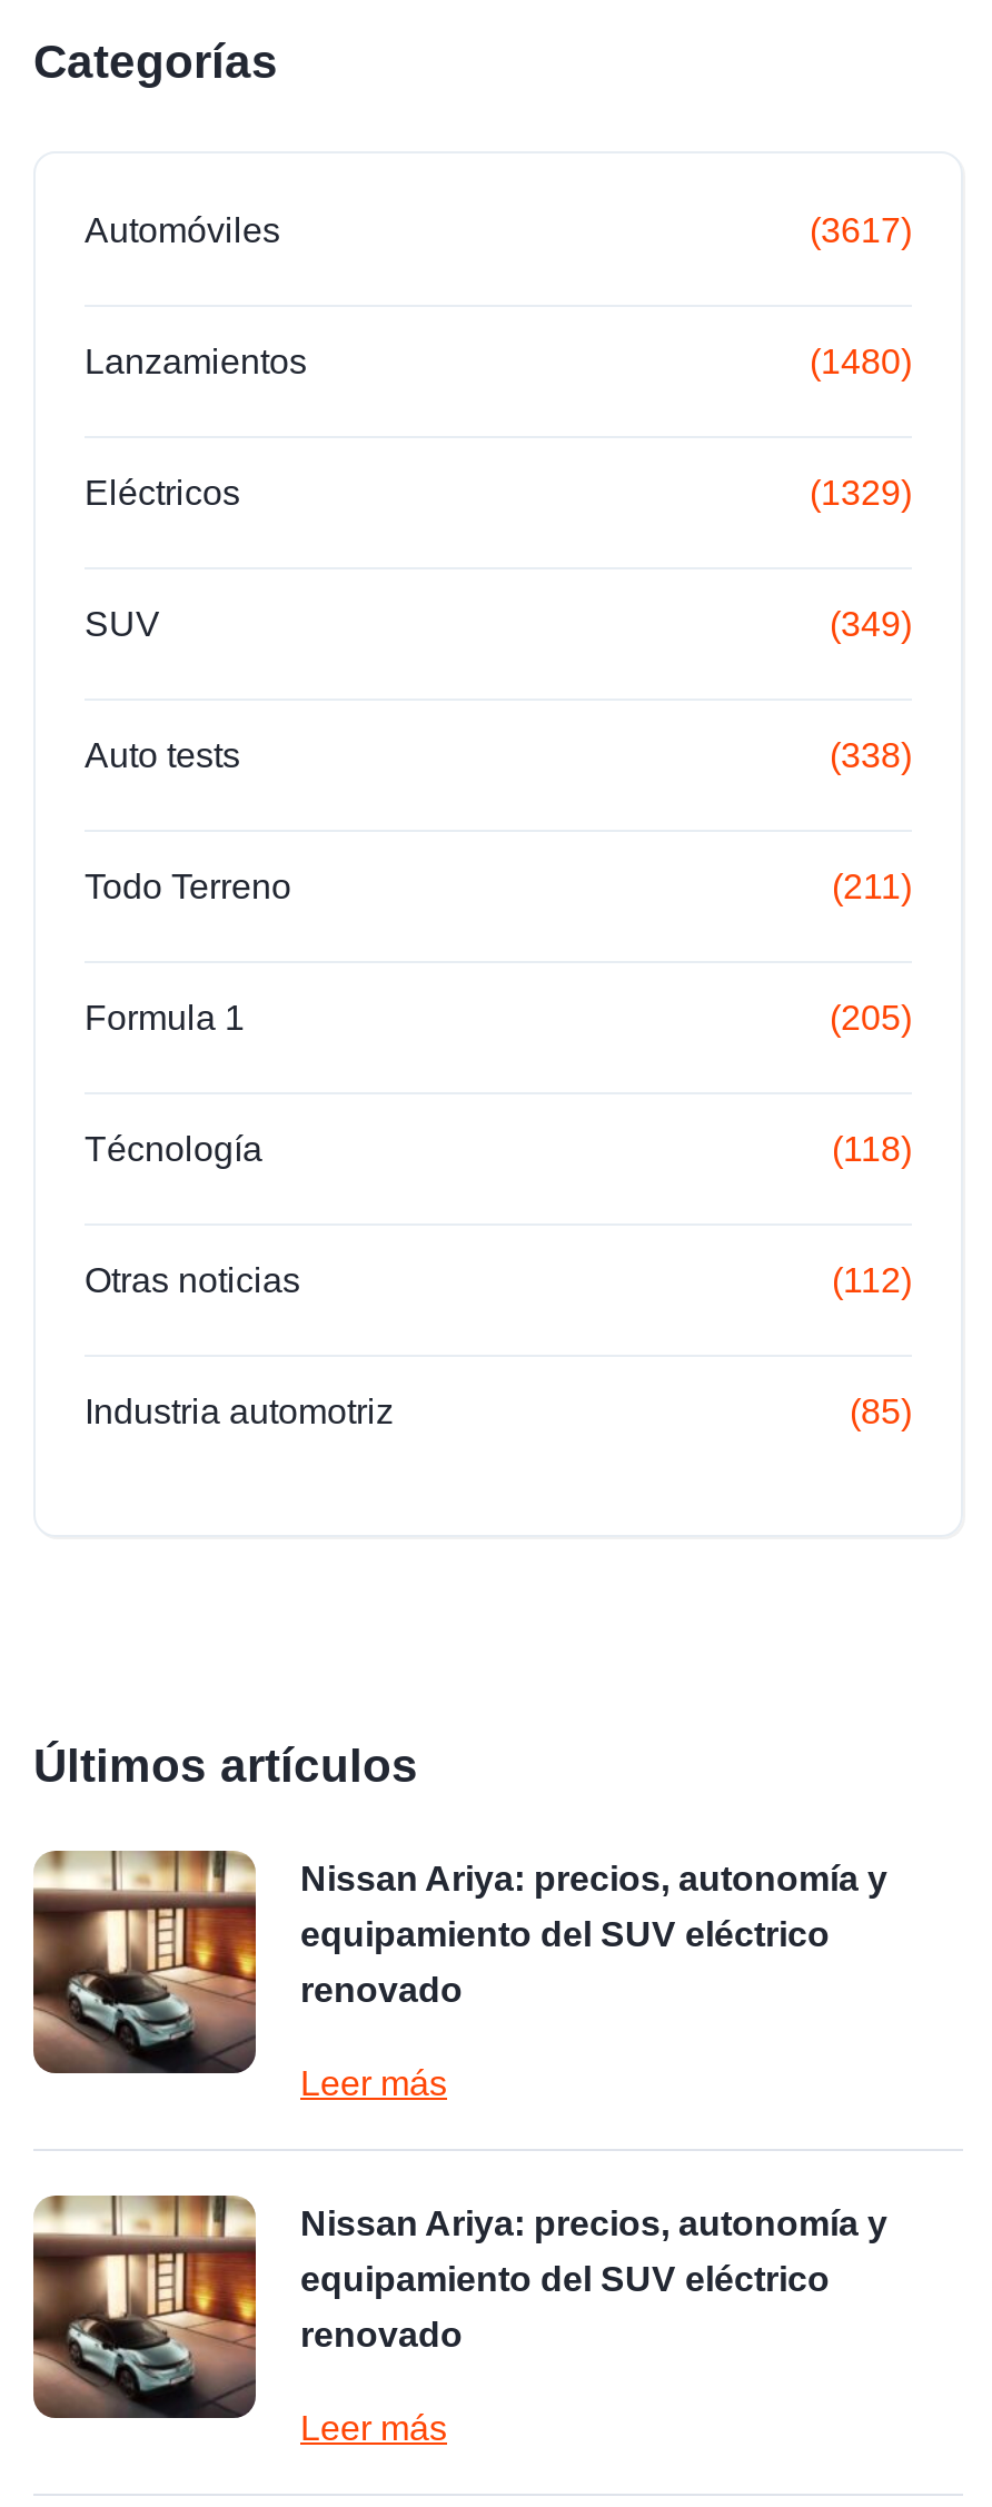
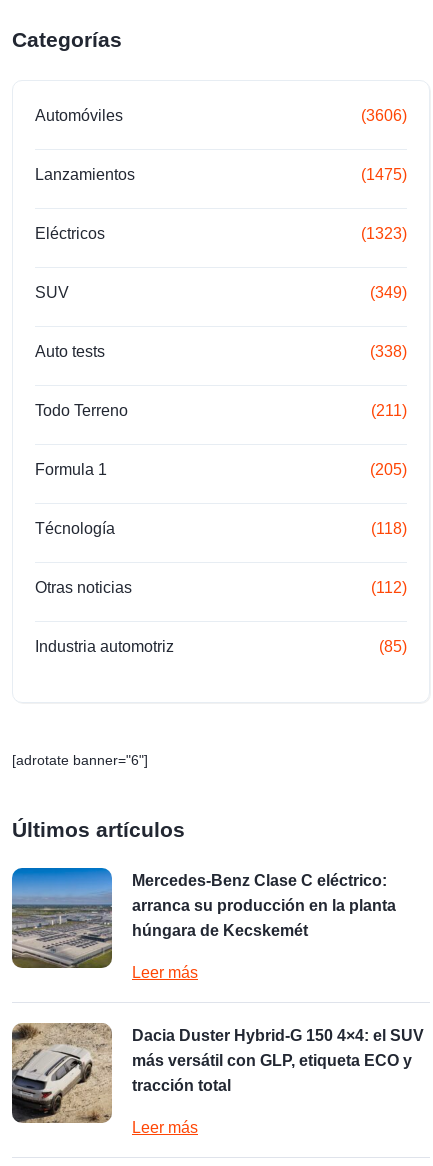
- (3617)
+ (3606)

- (1480)
+ (1475)

- (1329)
+ (1323)

+ [adrotate banner="6"]

- [image]
- Nissan Ariya: precios, autonomía y
+ [image]
+ Mercedes-Benz Clase C eléctrico:

- equipamiento del SUV eléctrico
+ arranca su producción en la planta

- renovado
+ húngara de Kecskemét

- [image]
- Nissan Ariya: precios, autonomía y
+ [image]
+ Dacia Duster Hybrid-G 150 4×4: el SUV

- equipamiento del SUV eléctrico
+ más versátil con GLP, etiqueta ECO y

- renovado
+ tracción total
